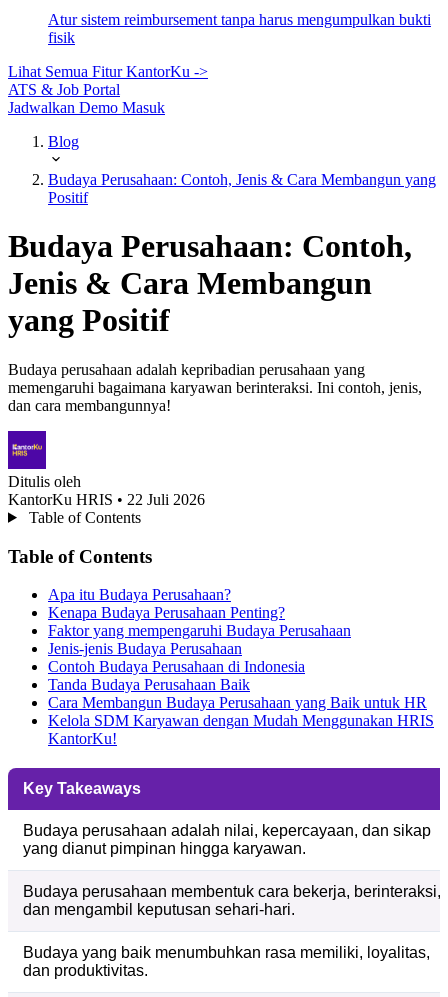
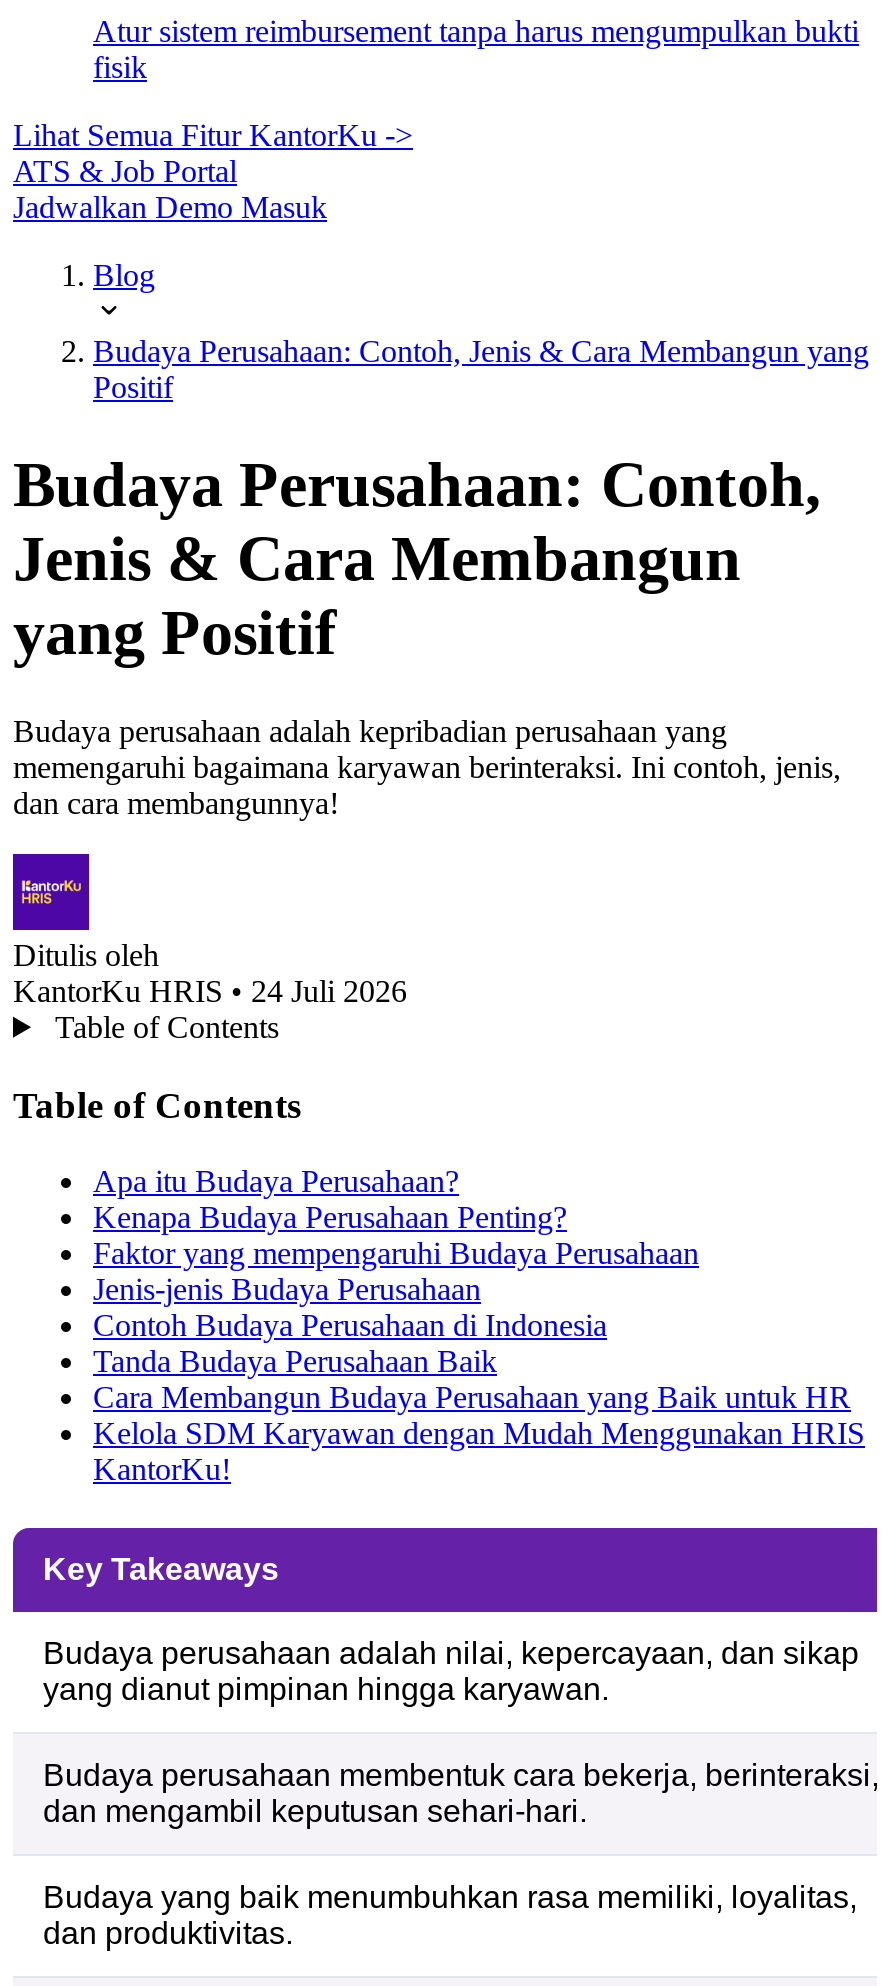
- KantorKu HRIS • 22 Juli 2026
+ KantorKu HRIS • 24 Juli 2026
